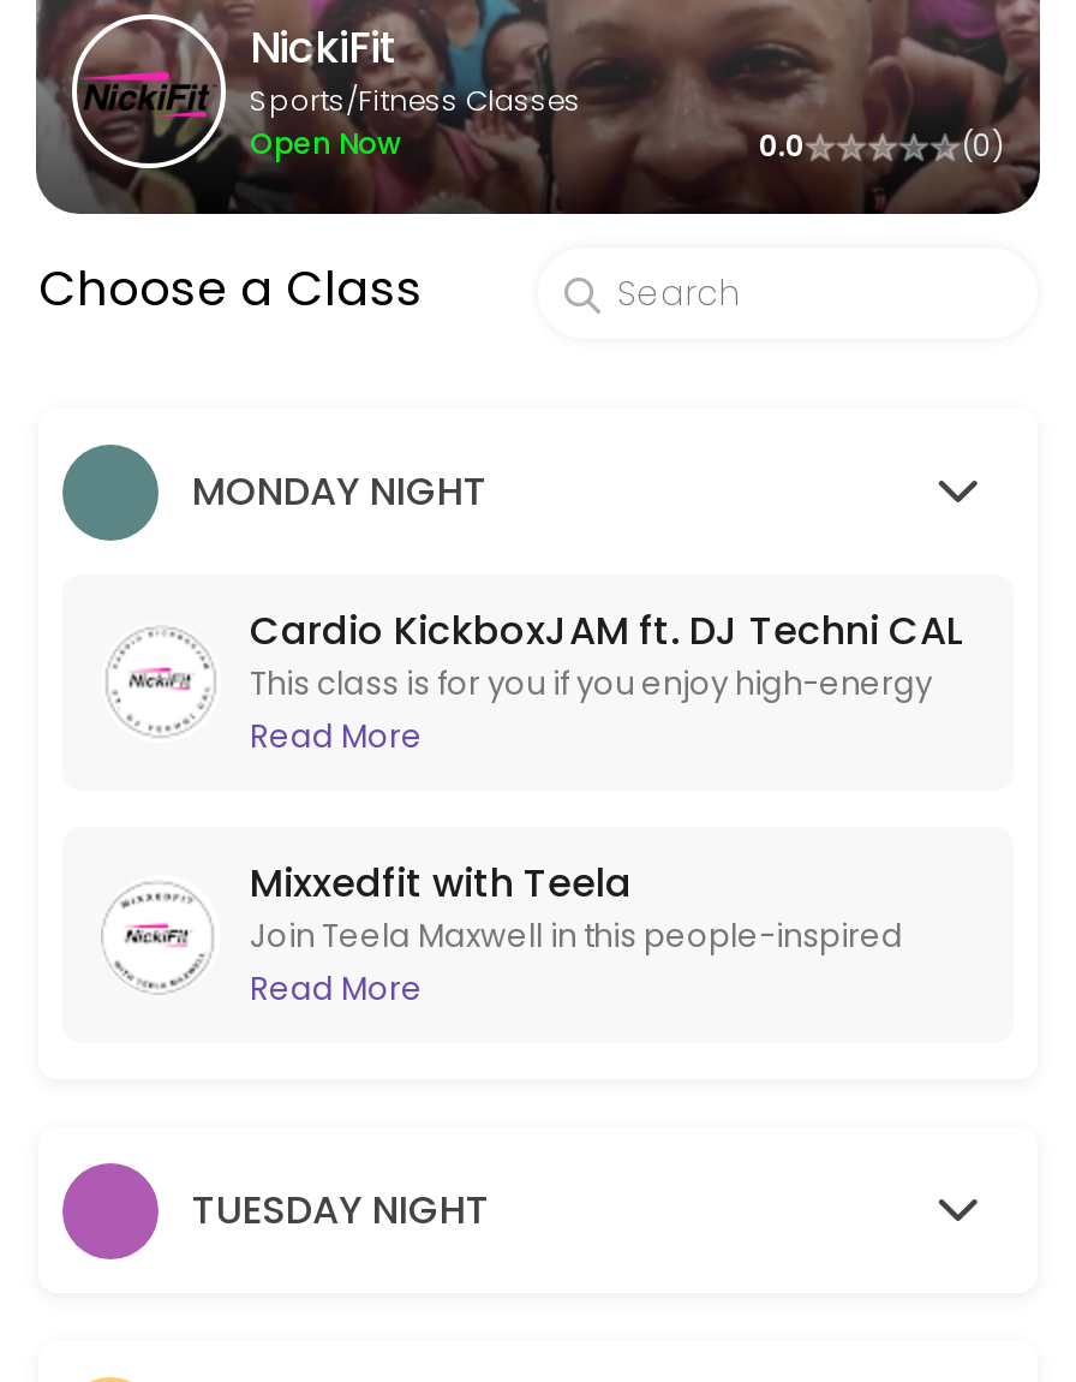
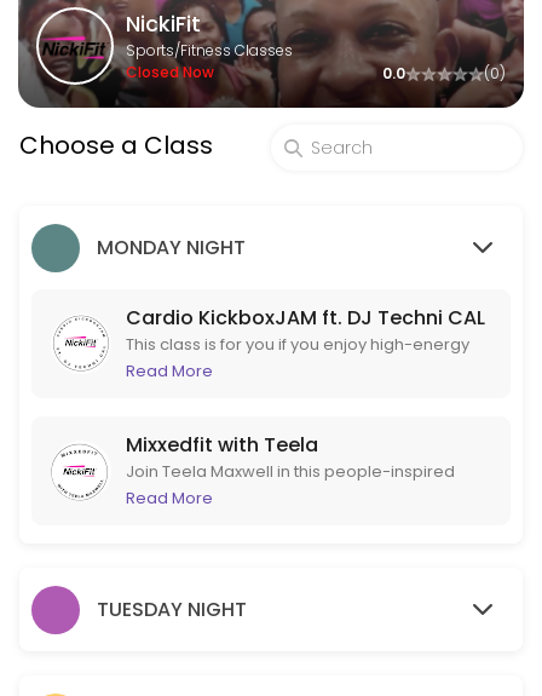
- Open Now
+ Closed Now
